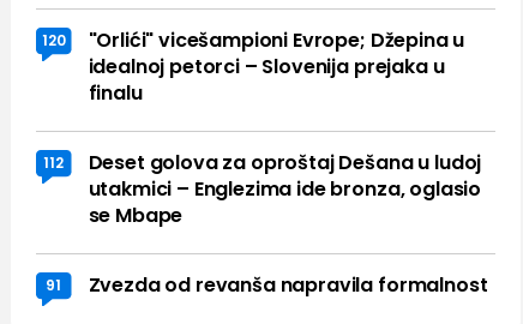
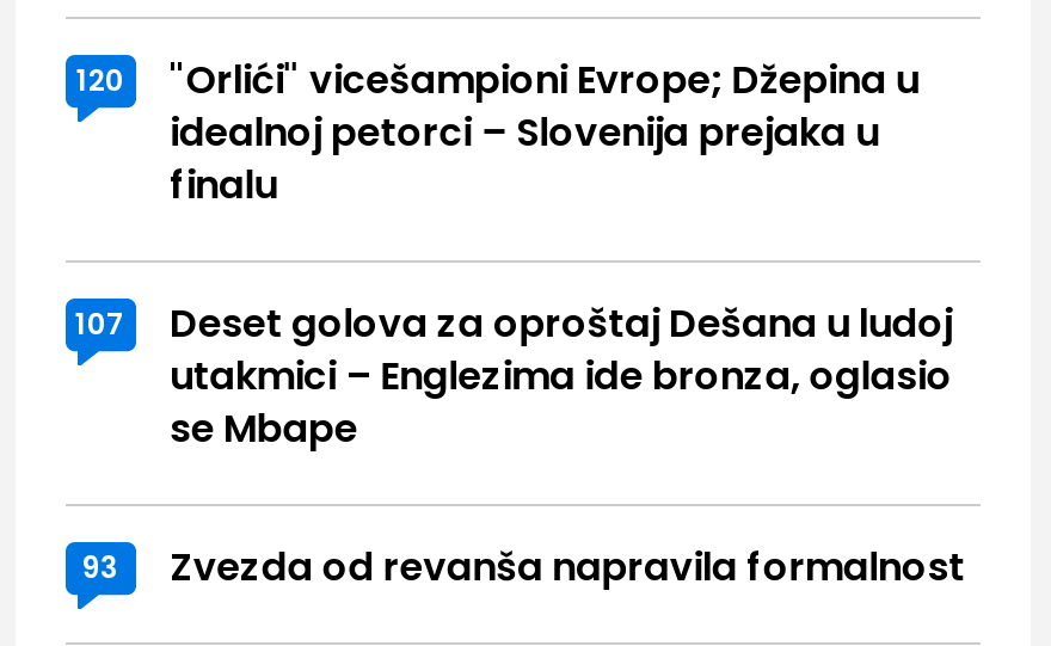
- 112 Deset golova za oproštaj Dešana u ludoj
+ 107 Deset golova za oproštaj Dešana u ludoj

- 91 Zvezda od revanša napravila formalnost
+ 93 Zvezda od revanša napravila formalnost
